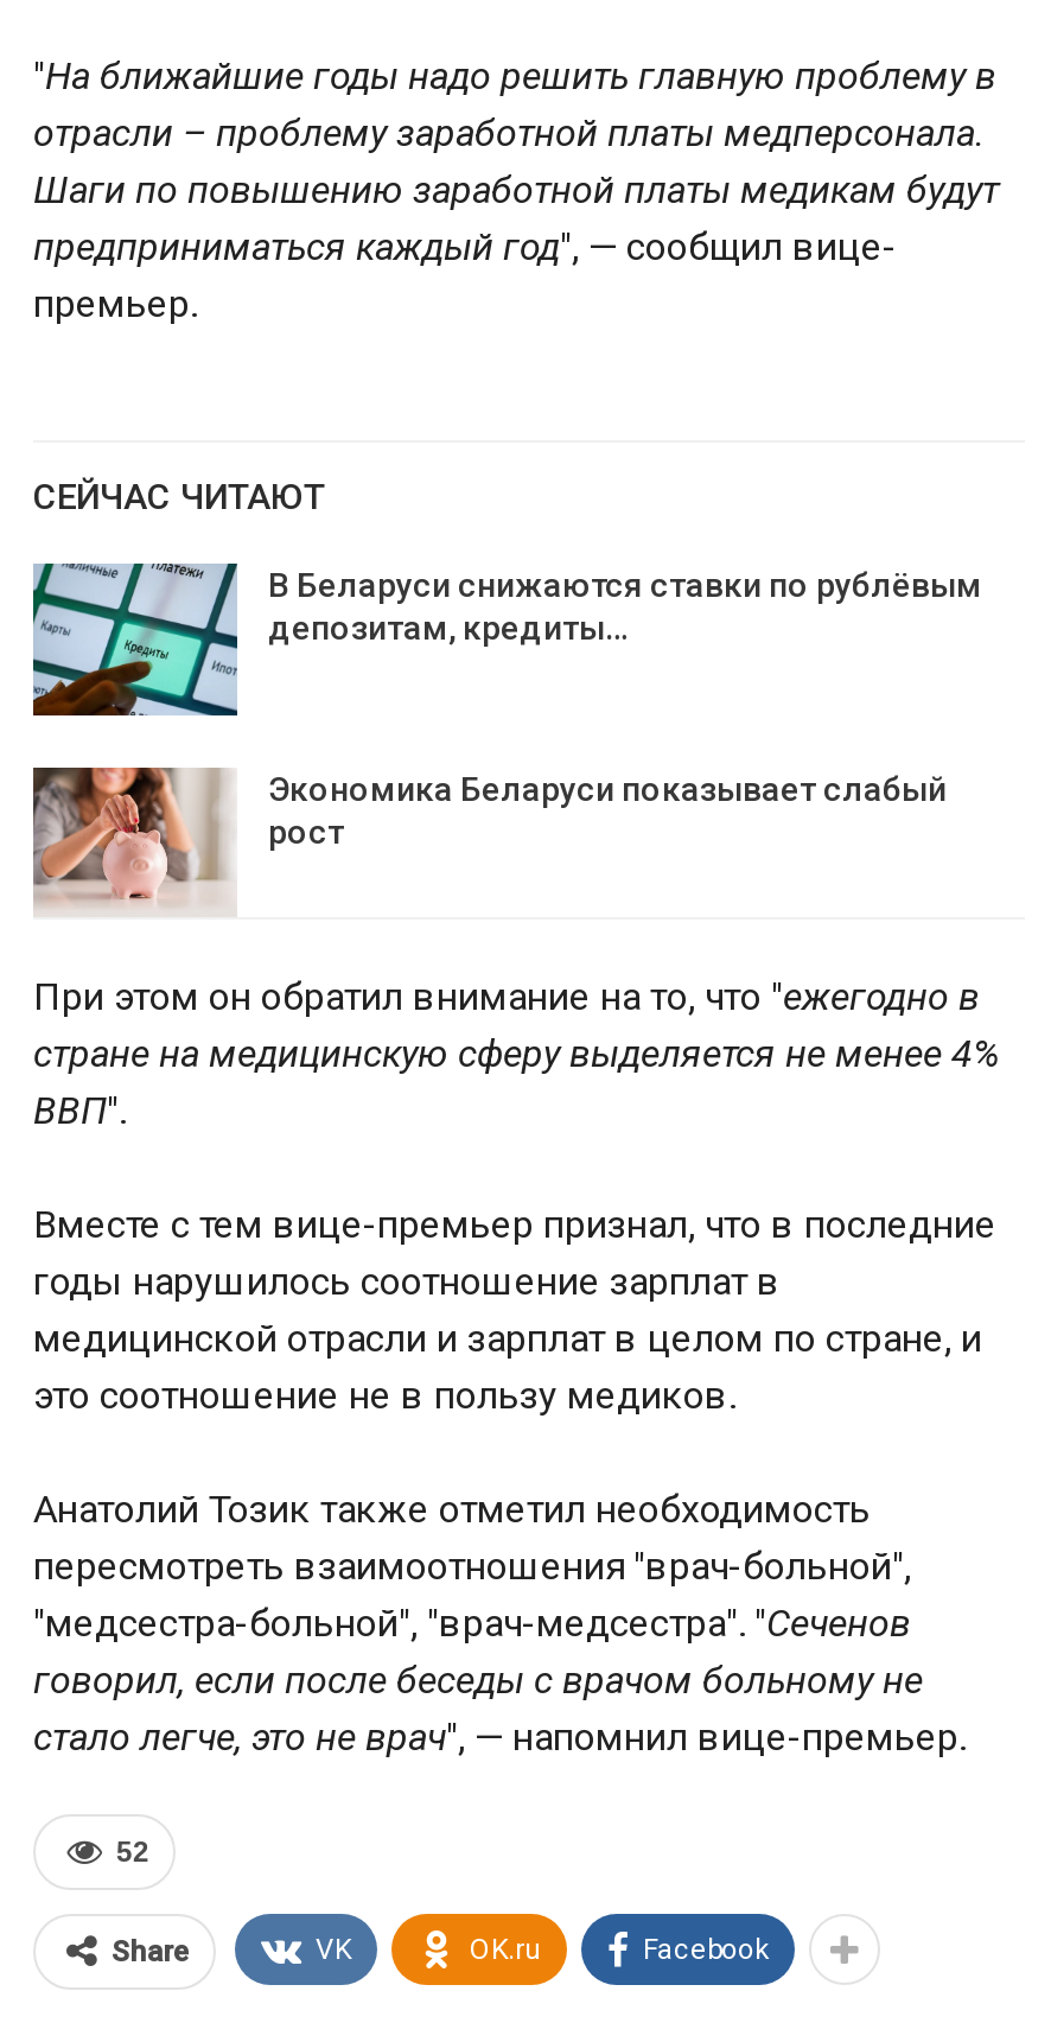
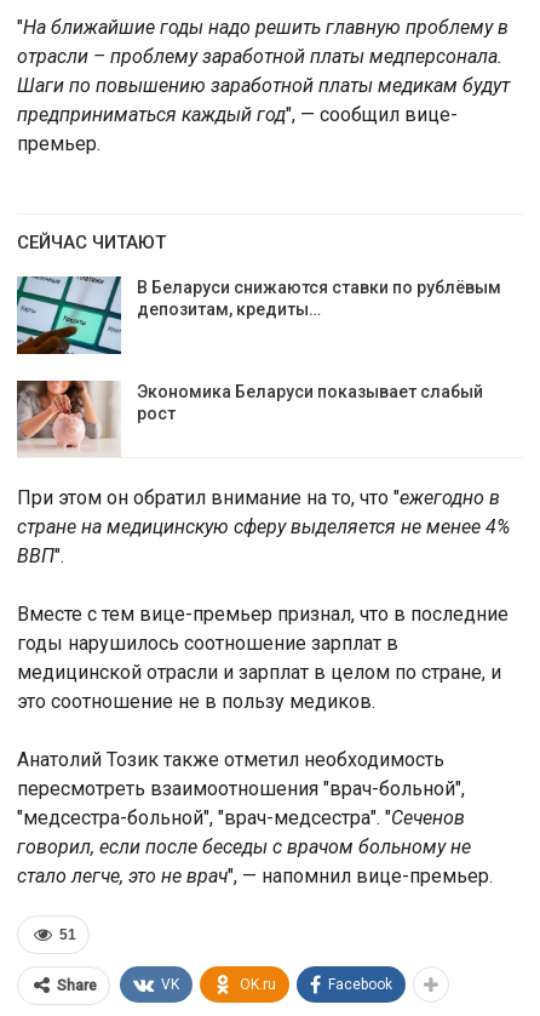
- 52
+ 51
